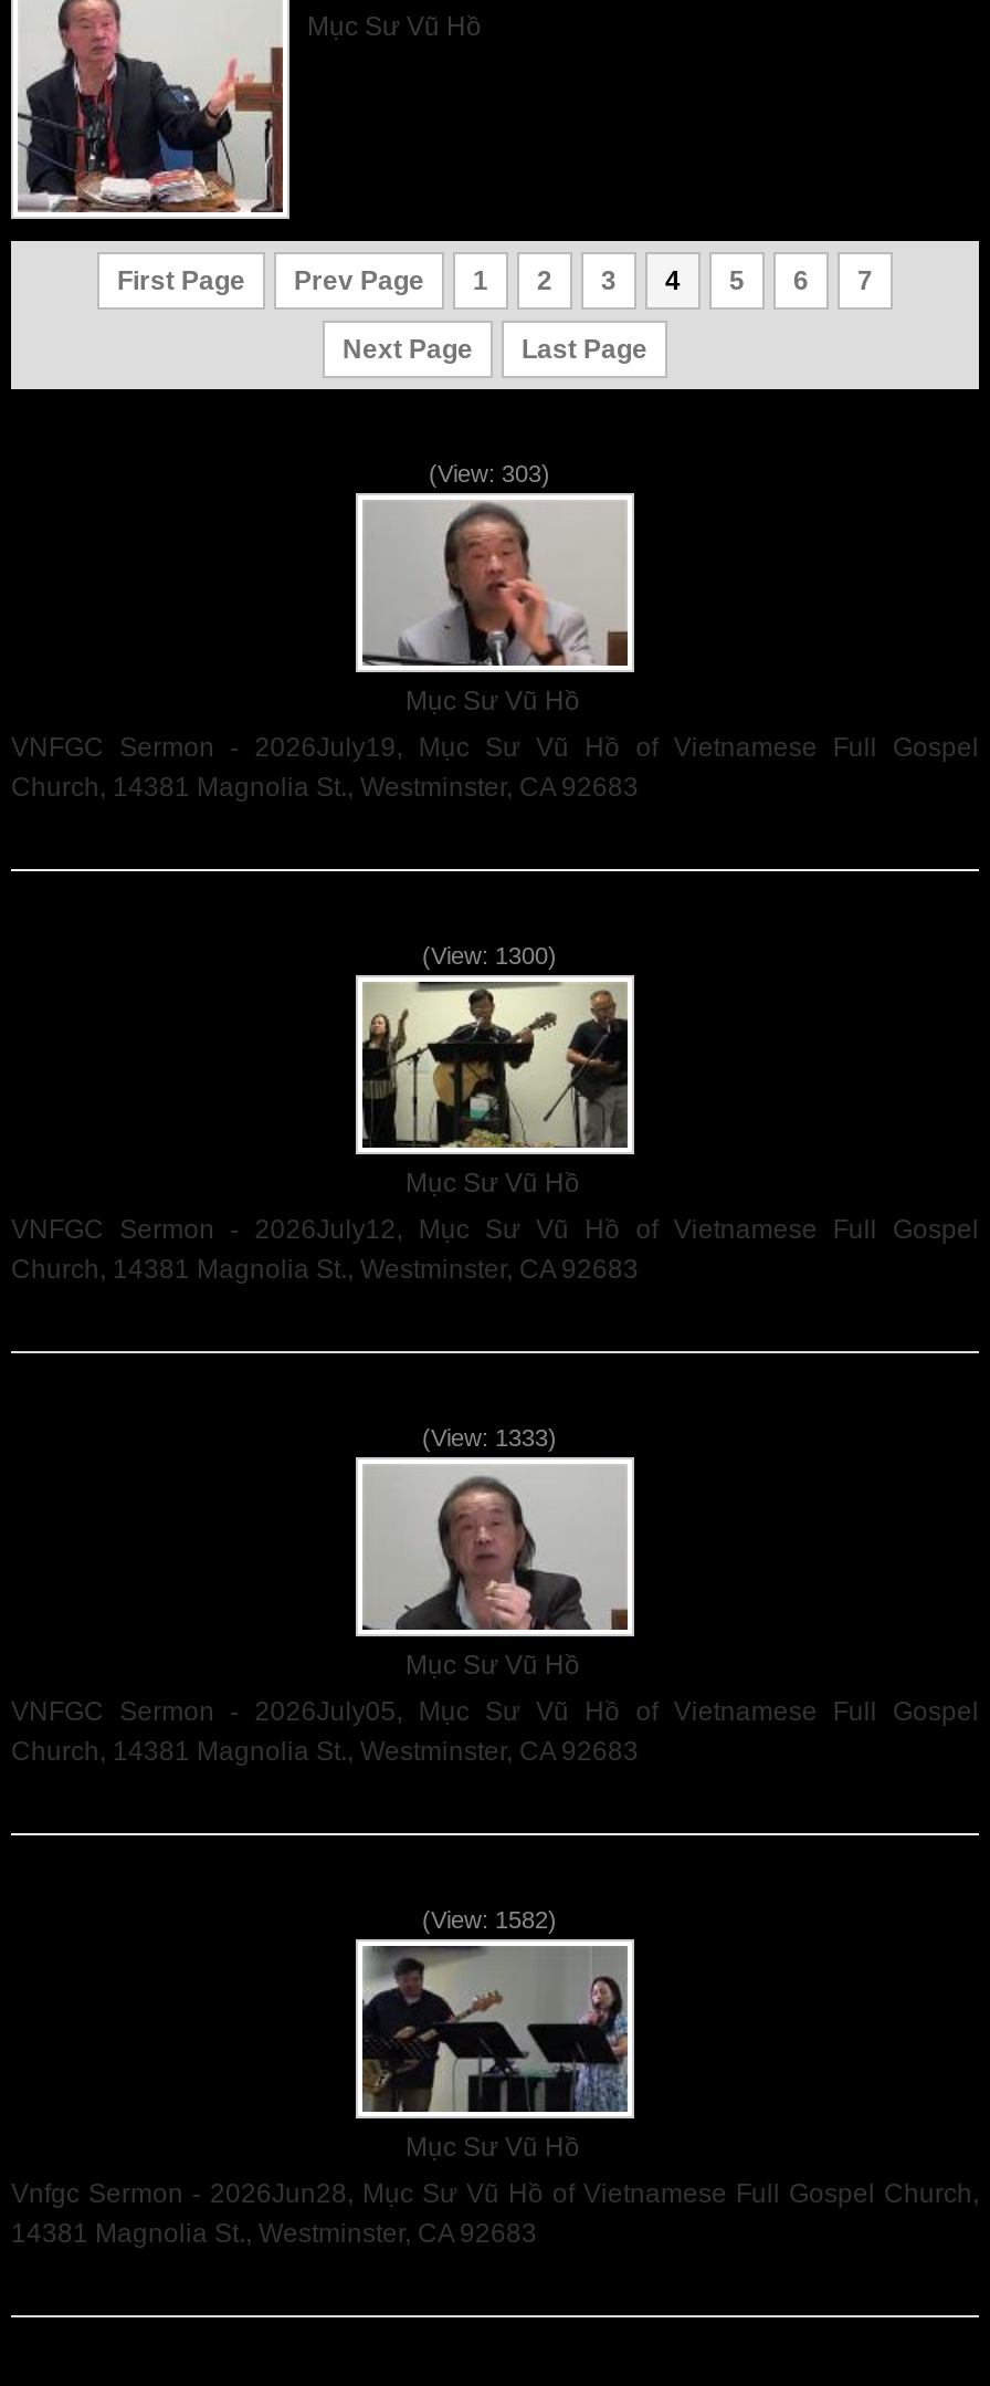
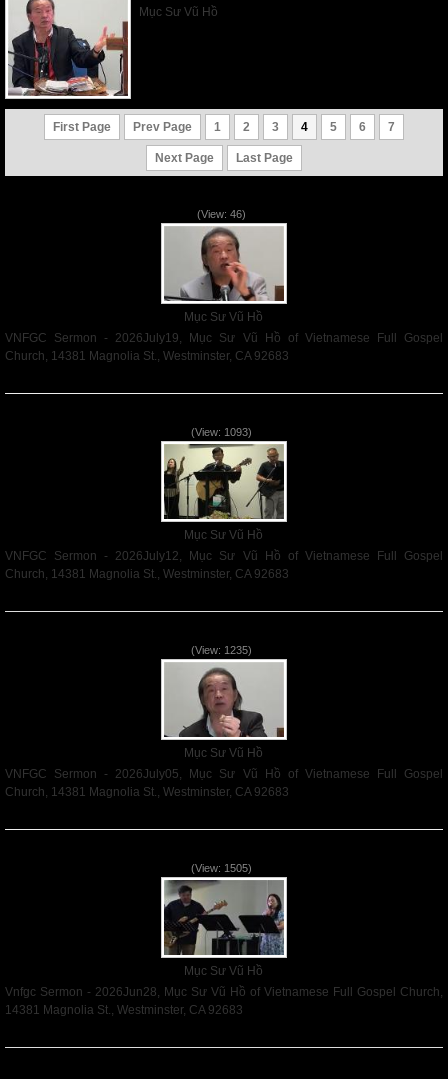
- (View: 303)
+ (View: 46)

- (View: 1300)
+ (View: 1093)

- (View: 1333)
+ (View: 1235)

- (View: 1582)
+ (View: 1505)
